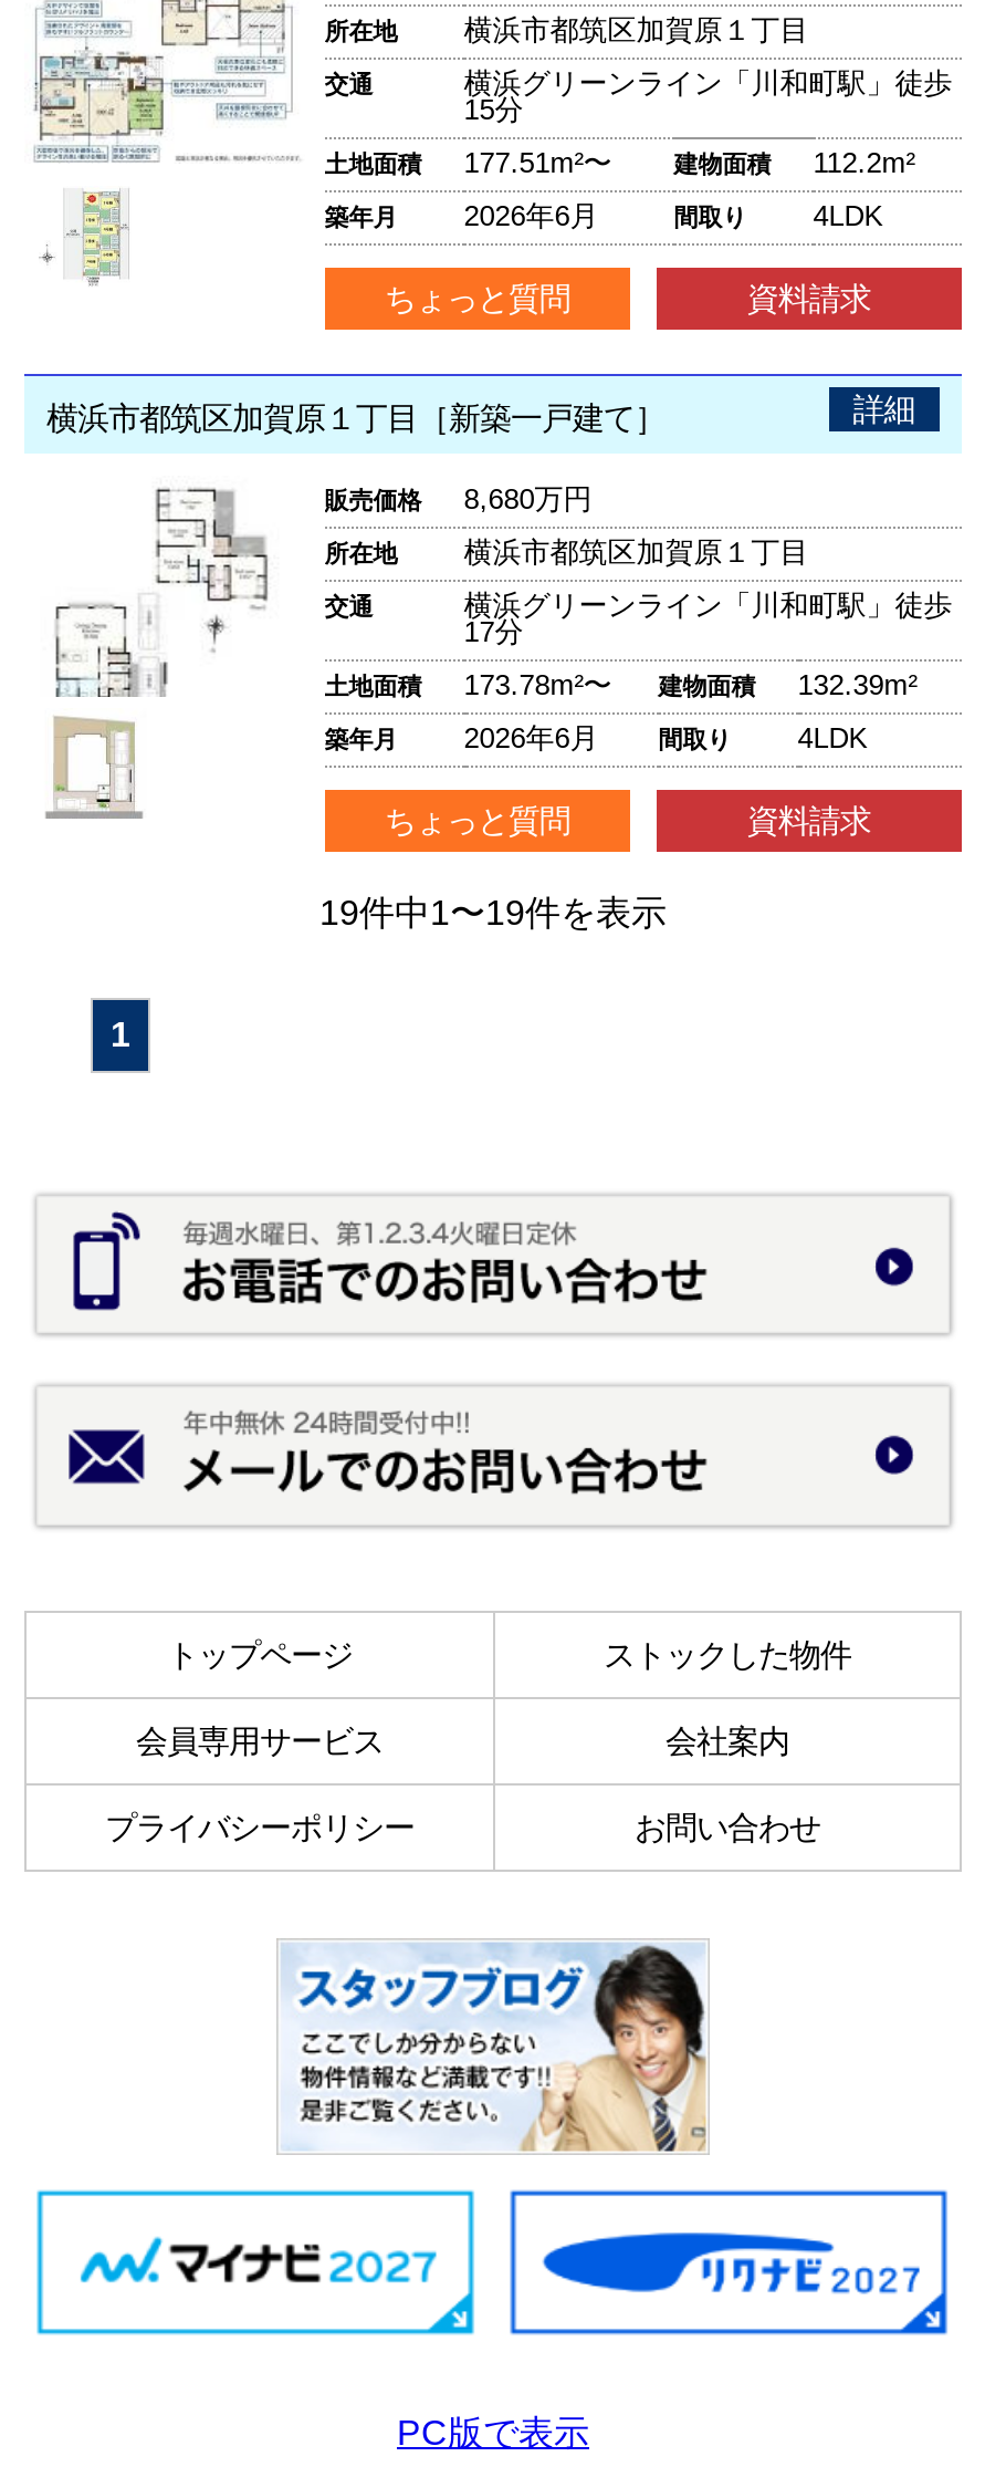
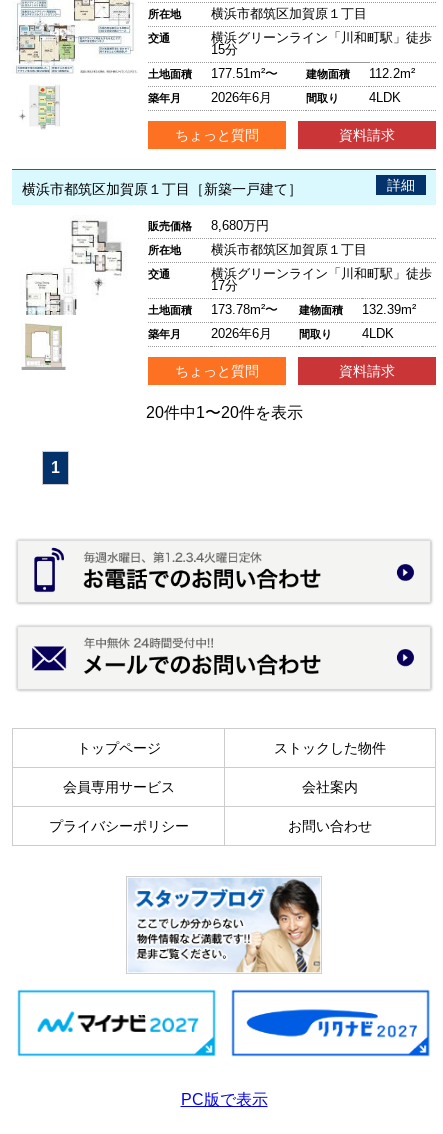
- 19件中1〜19件を表示
+ 20件中1〜20件を表示
